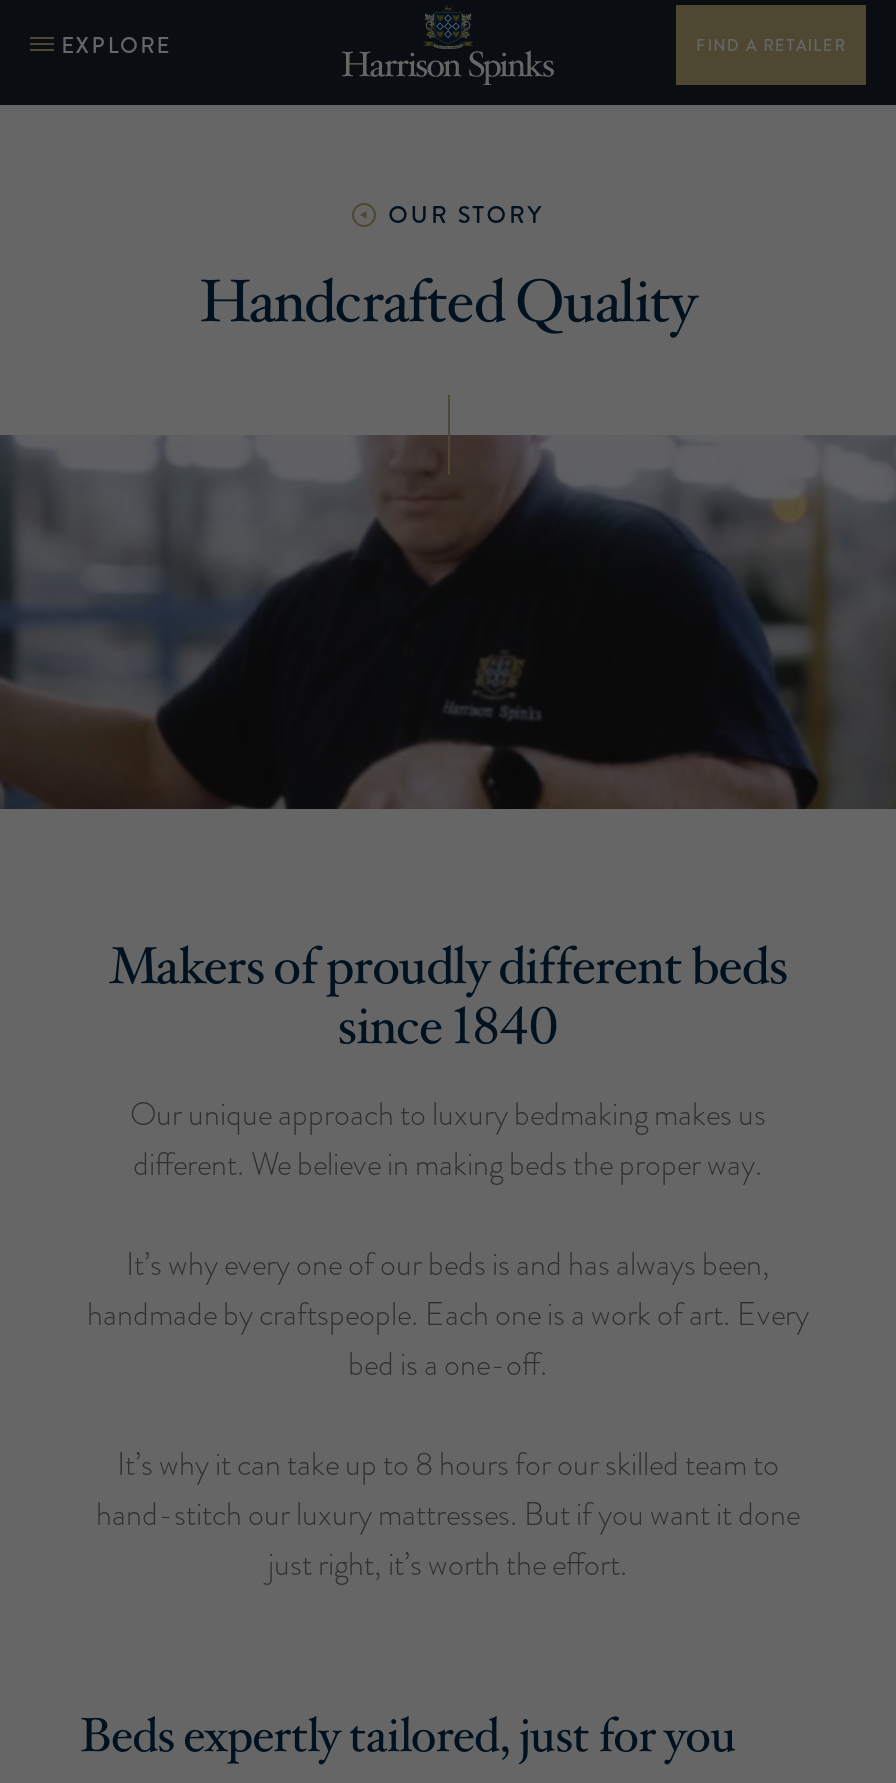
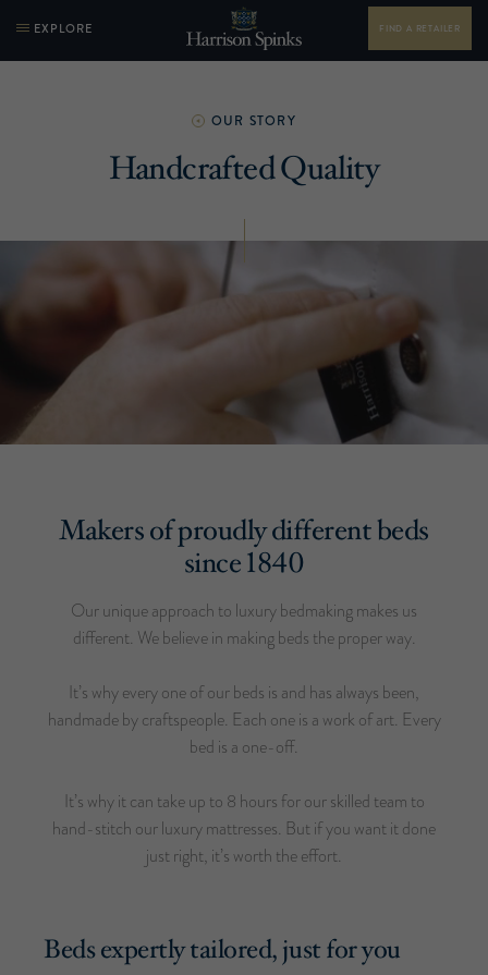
- [image]
+ [image]
